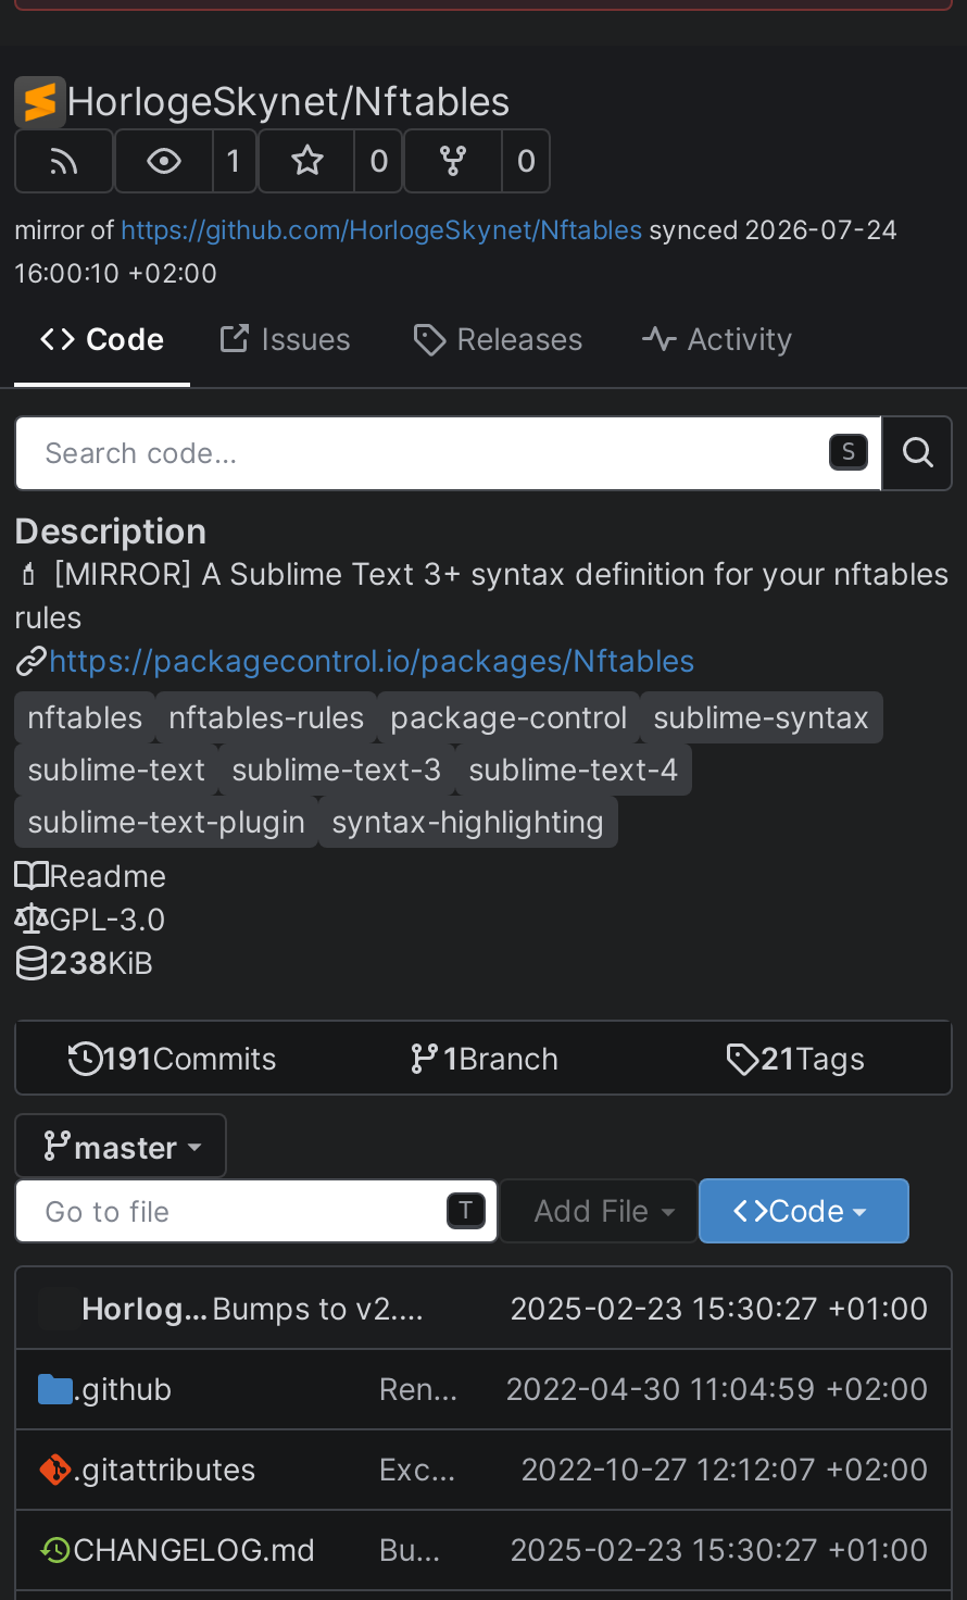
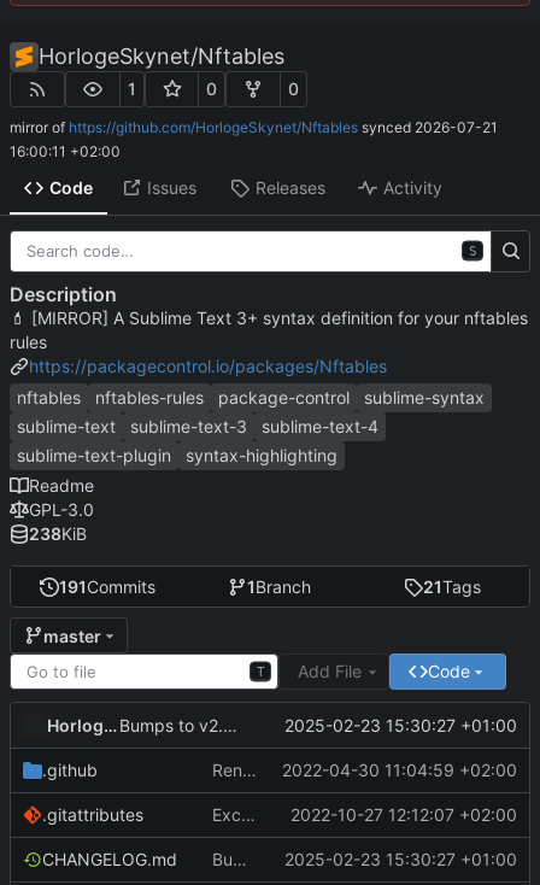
- mirror of https://github.com/HorlogeSkynet/Nftables synced 2026-07-24
+ mirror of https://github.com/HorlogeSkynet/Nftables synced 2026-07-21

- 16:00:10 +02:00
+ 16:00:11 +02:00
